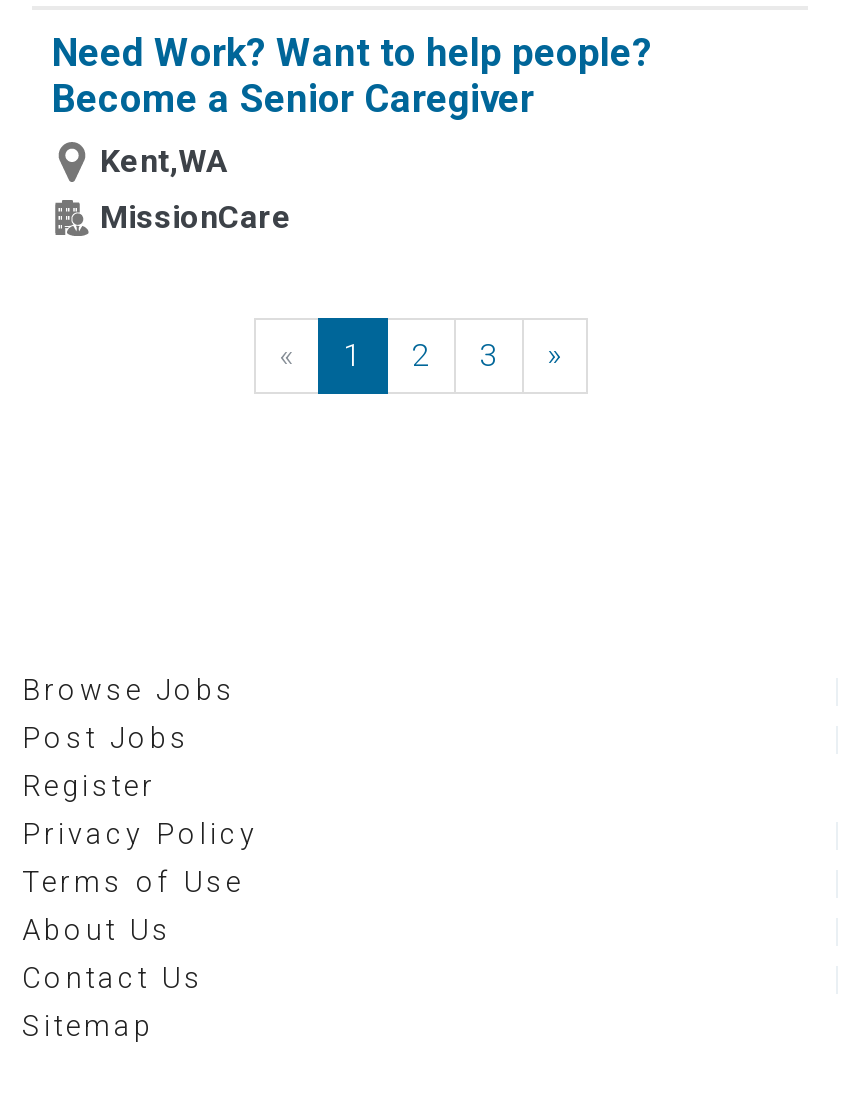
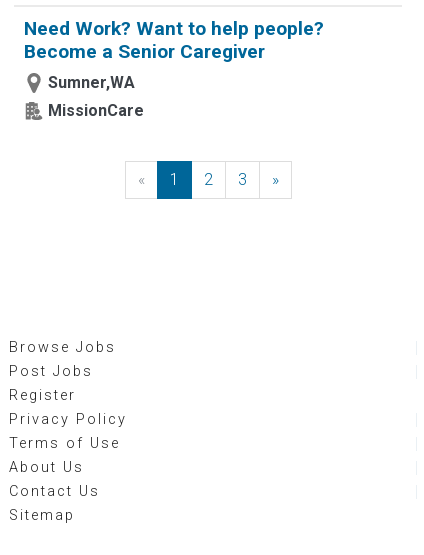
- Kent,WA
+ Sumner,WA
